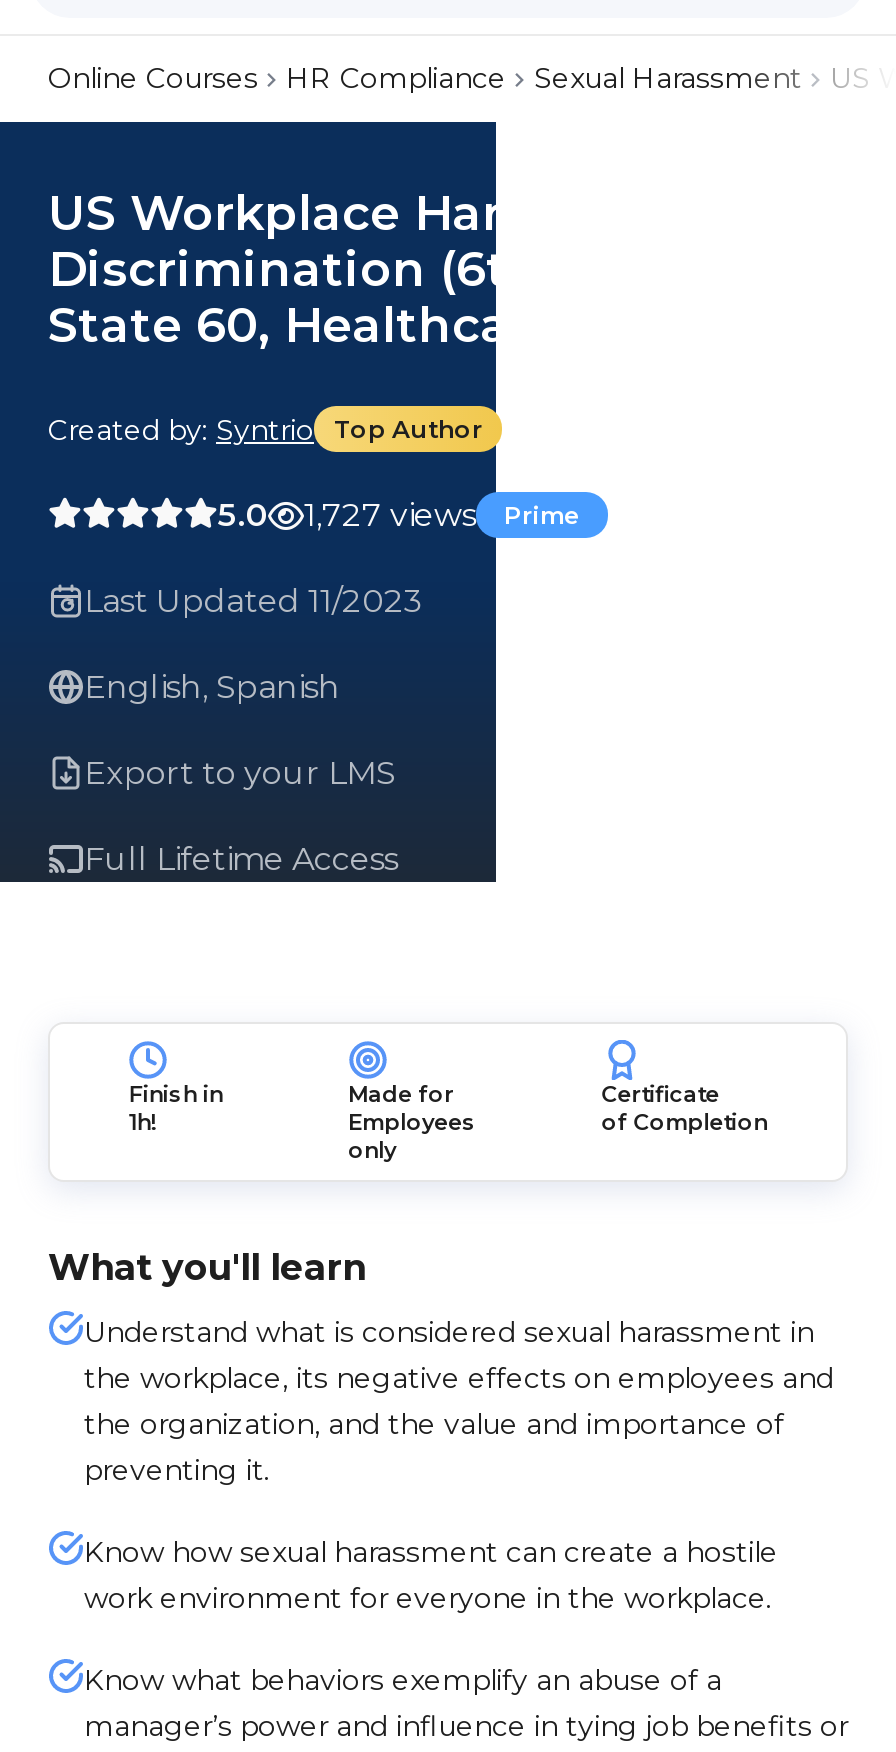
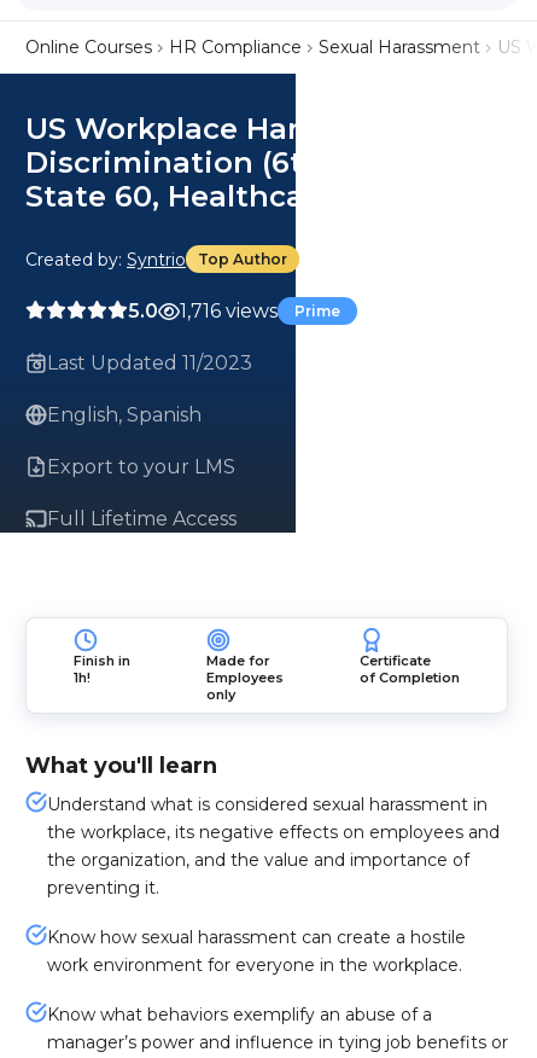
- 5.0 1,727 views Prime
+ 5.0 1,716 views Prime
